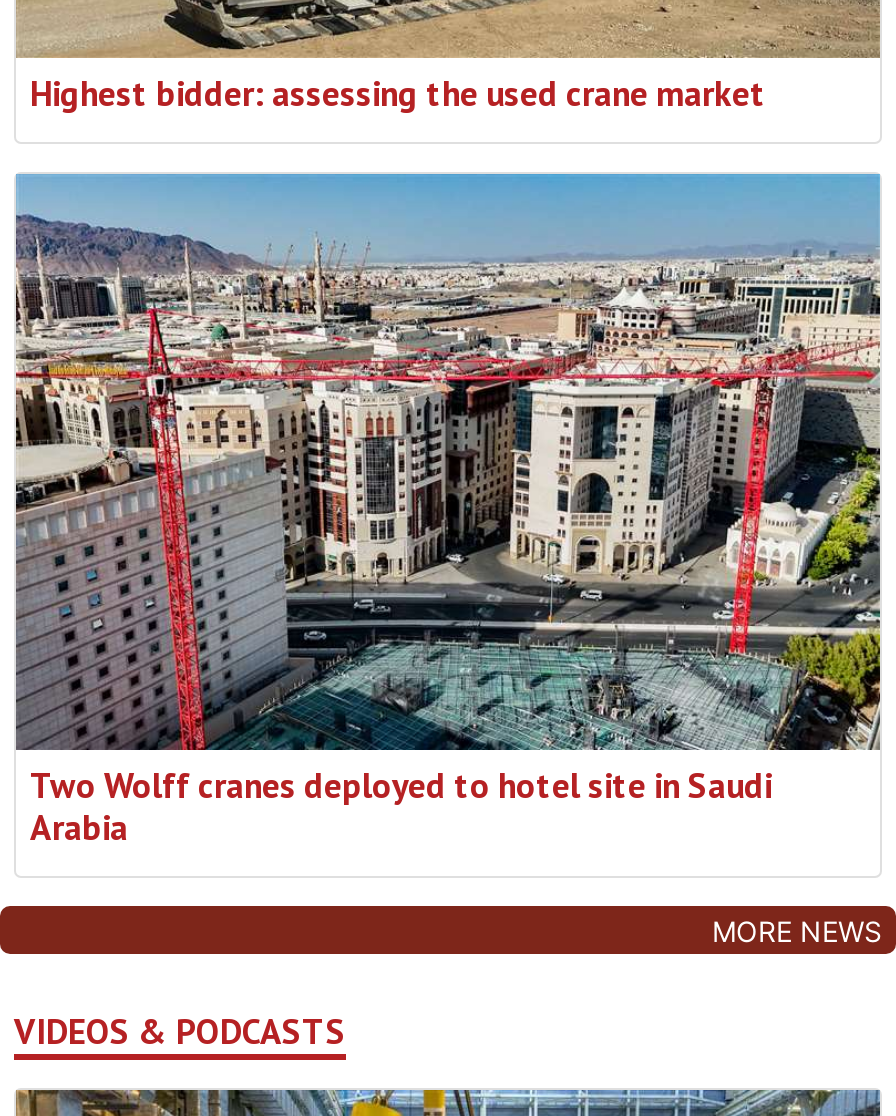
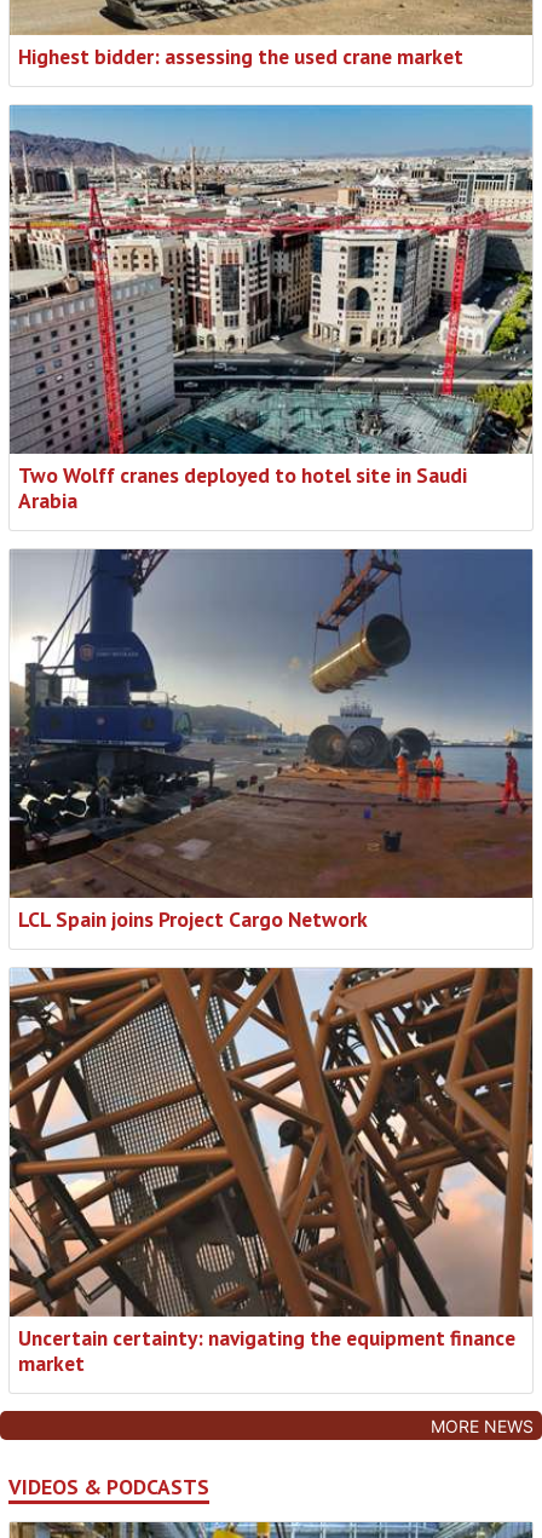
+ [image]
+ LCL Spain joins Project Cargo Network

+ [image]
+ Uncertain certainty: navigating the equipment finance
+ market
